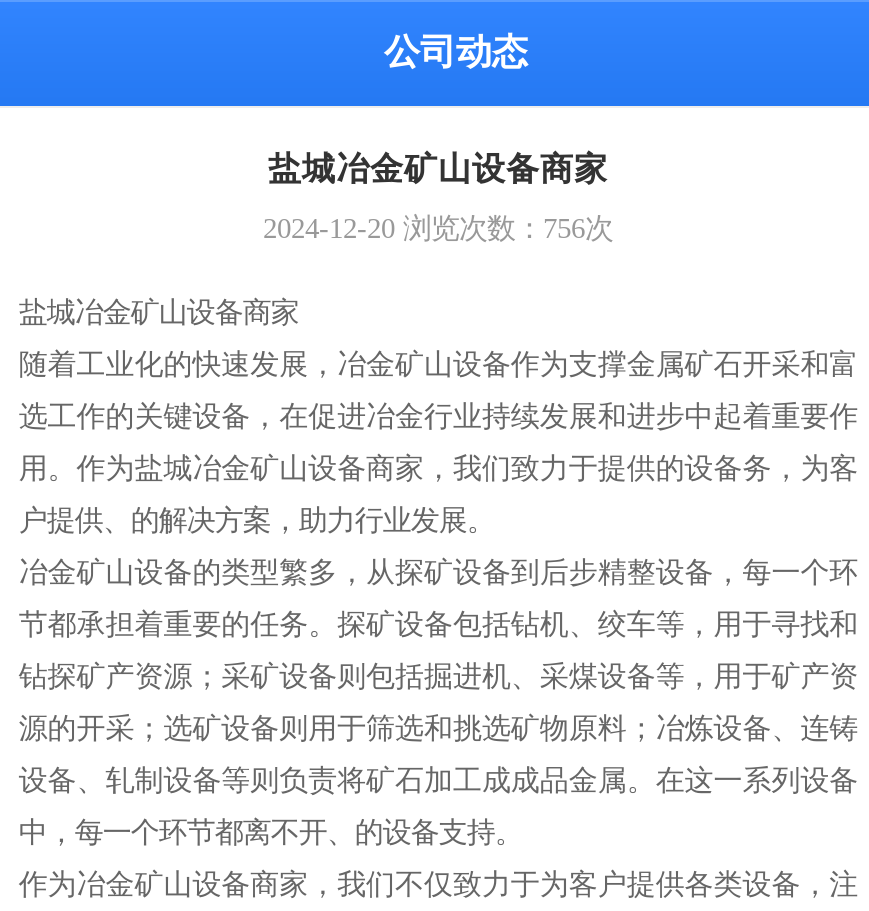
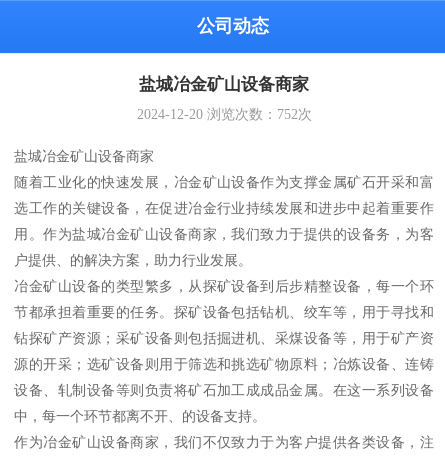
- 2024-12-20浏览次数：756次
+ 2024-12-20浏览次数：752次
